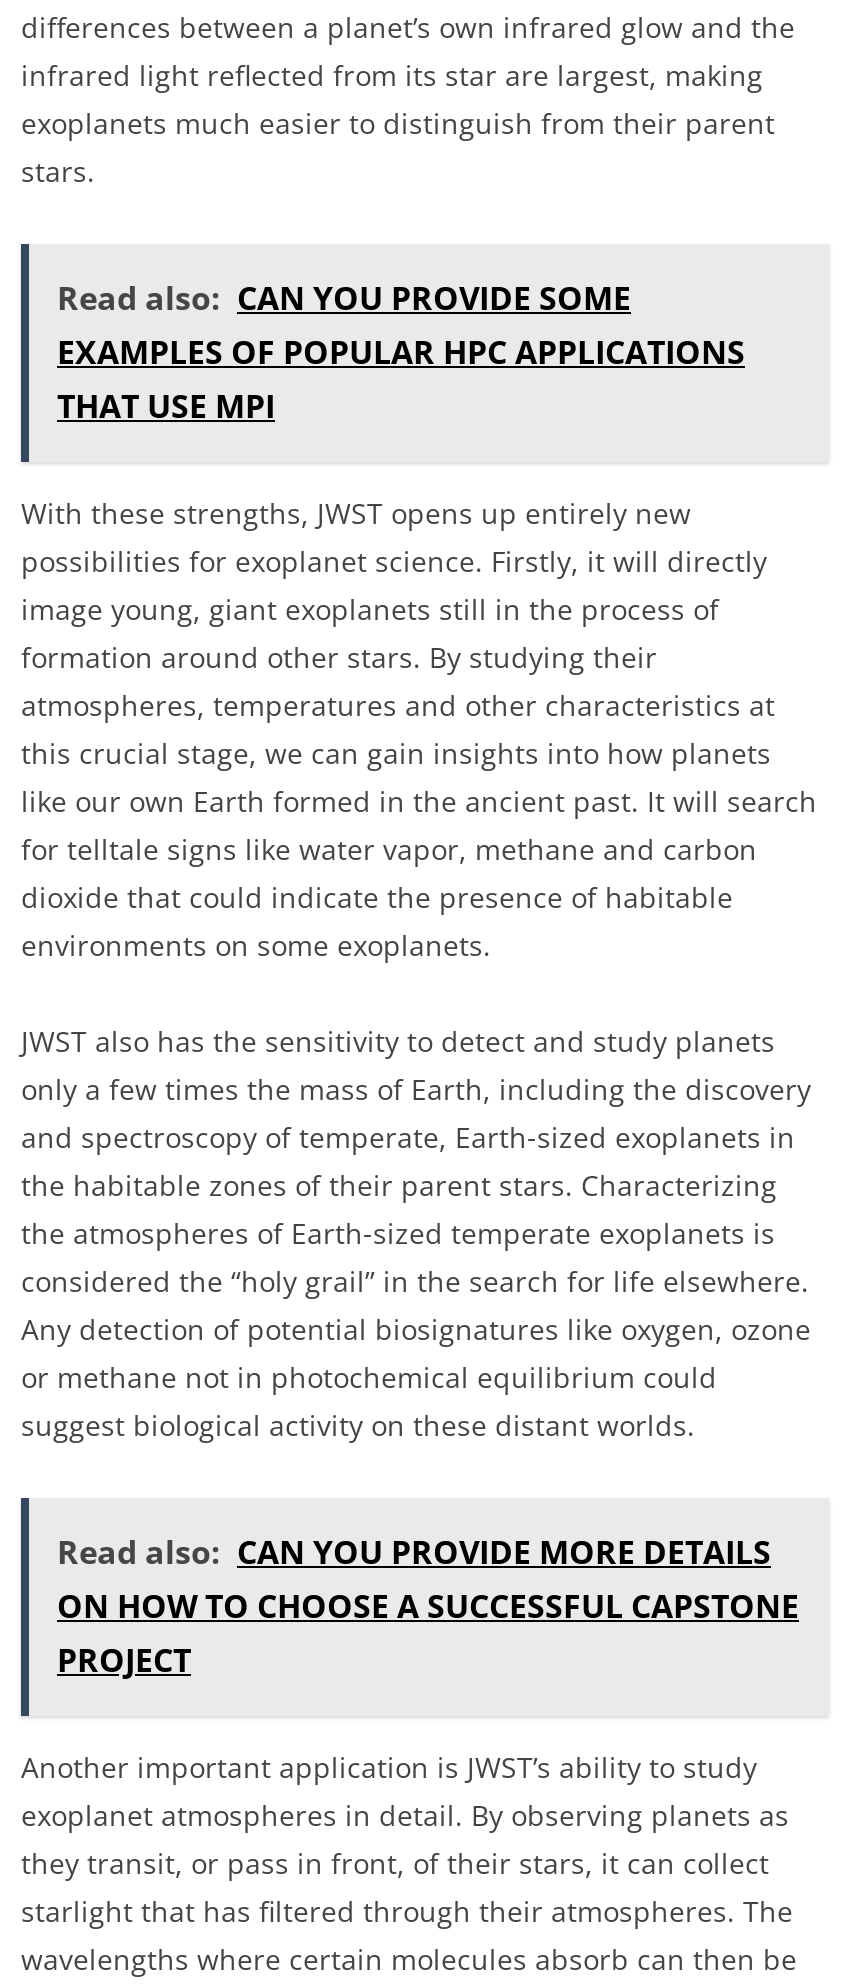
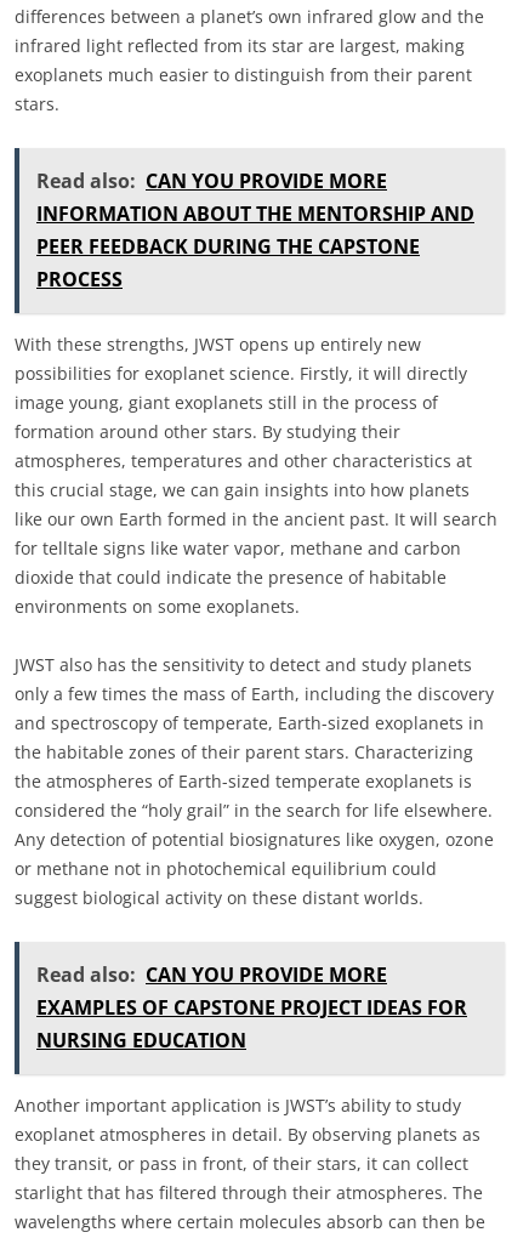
- Read also: CAN YOU PROVIDE SOME
- EXAMPLES OF POPULAR HPC APPLICATIONS
- THAT USE MPI
+ Read also: CAN YOU PROVIDE MORE
+ INFORMATION ABOUT THE MENTORSHIP AND
+ PEER FEEDBACK DURING THE CAPSTONE
+ PROCESS

- Read also: CAN YOU PROVIDE MORE DETAILS
- ON HOW TO CHOOSE A SUCCESSFUL CAPSTONE
- PROJECT
+ Read also: CAN YOU PROVIDE MORE
+ EXAMPLES OF CAPSTONE PROJECT IDEAS FOR
+ NURSING EDUCATION
